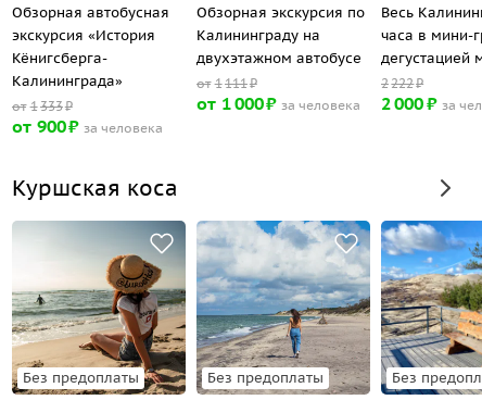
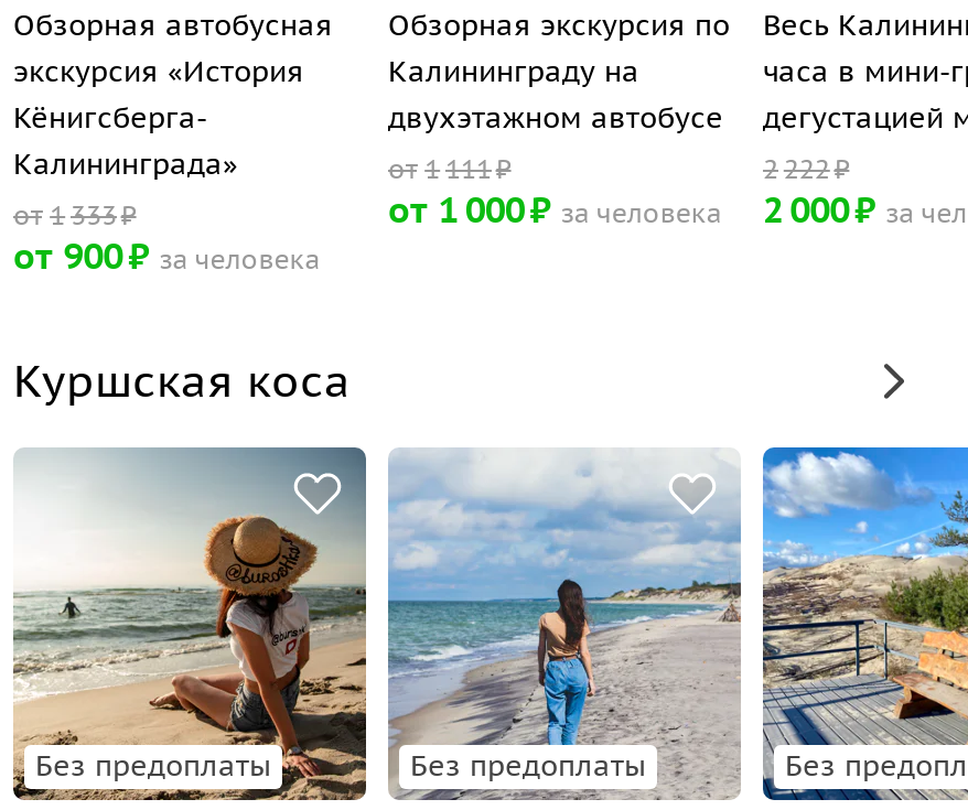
- [image]
+ [image]
